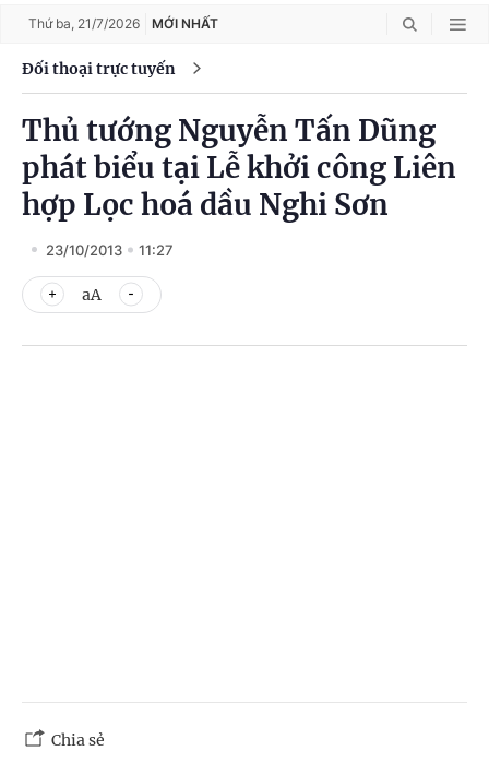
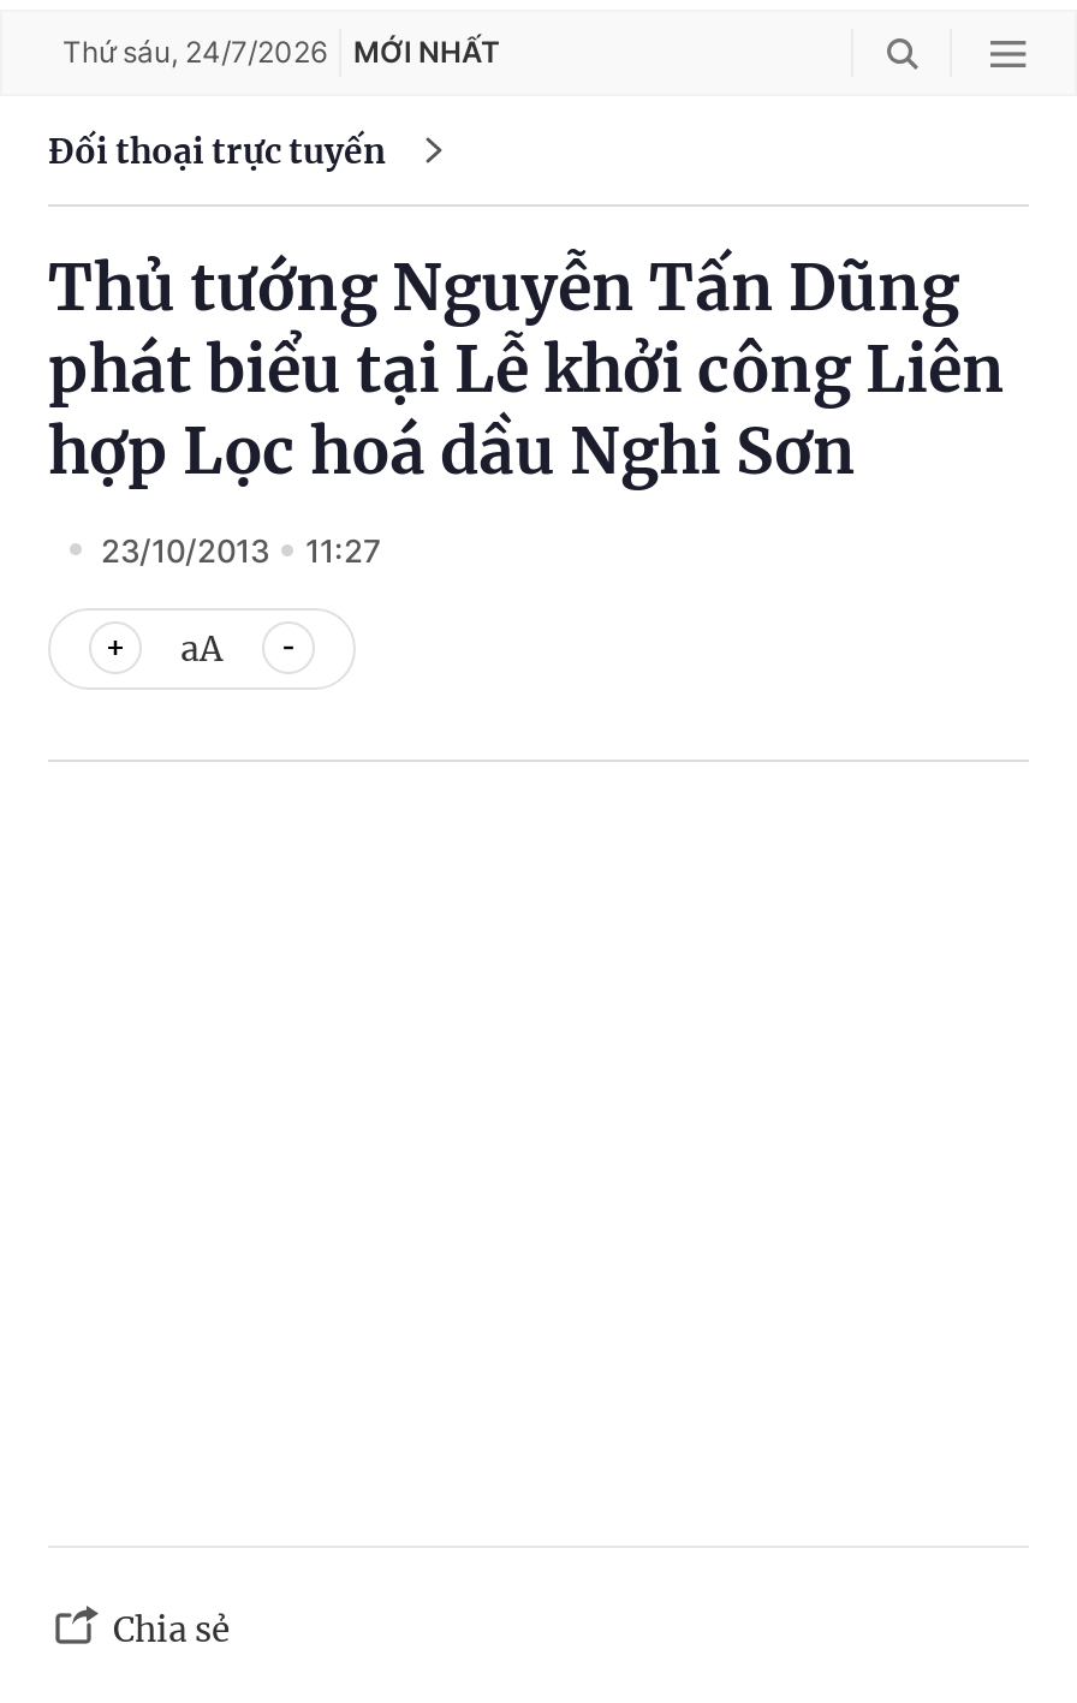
- Thứ ba, 21/7/2026 MỚI NHẤT
+ Thứ sáu, 24/7/2026 MỚI NHẤT
